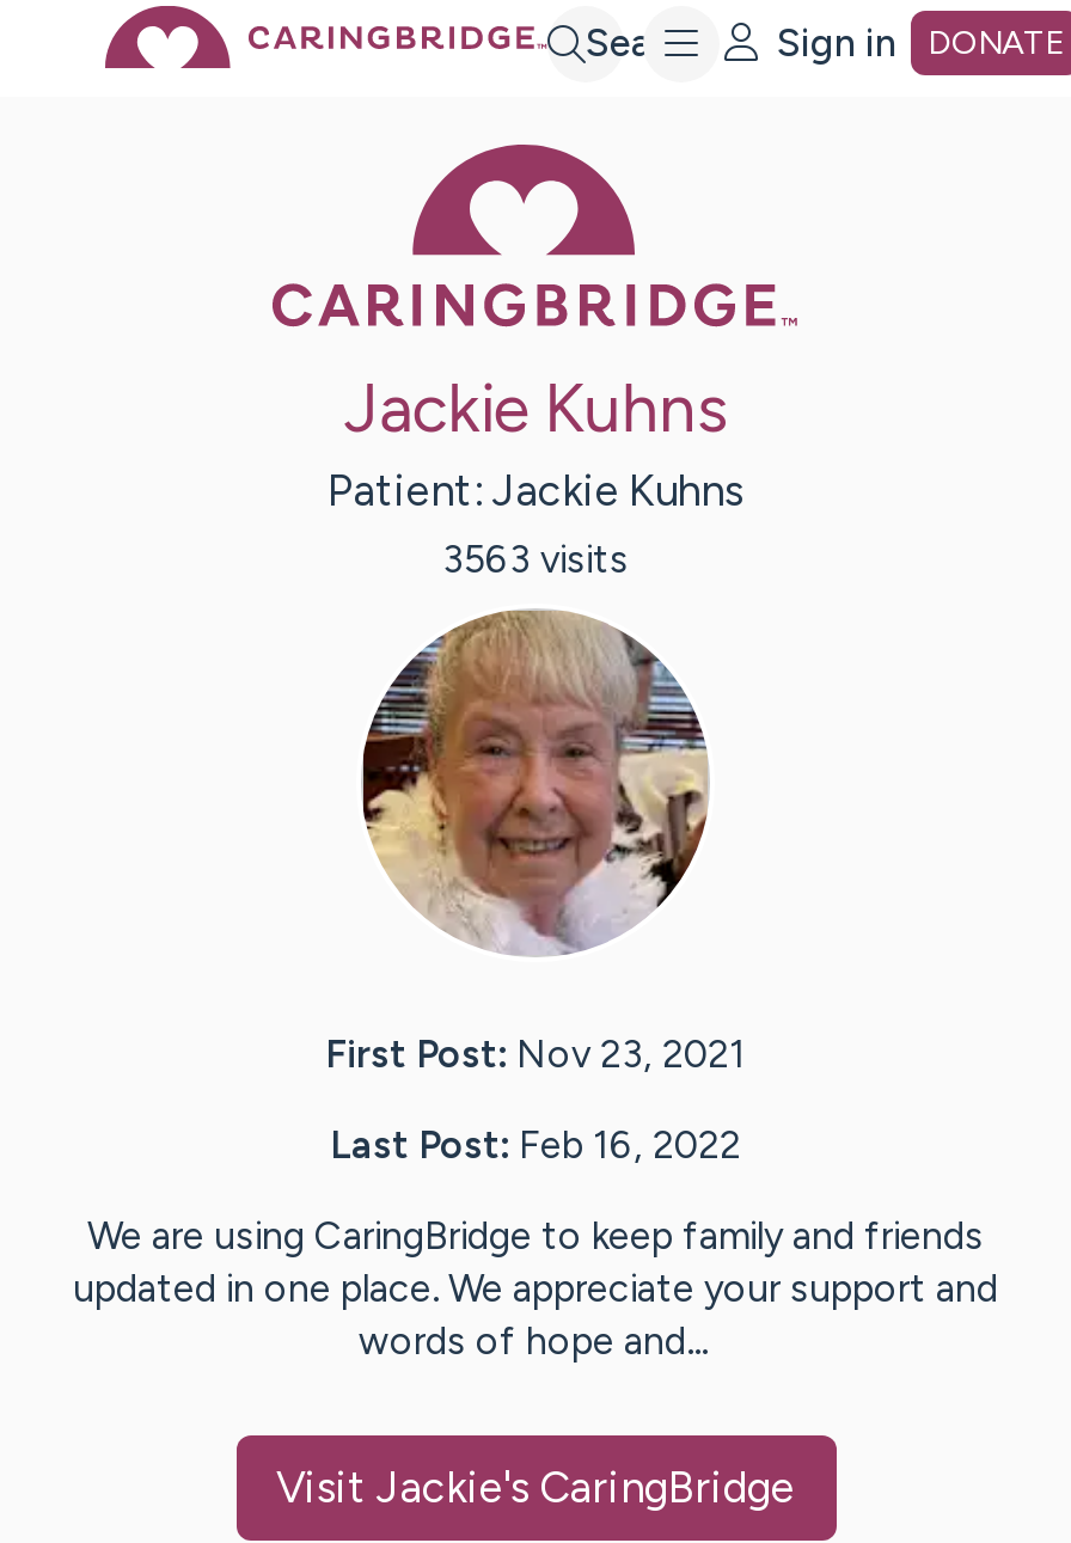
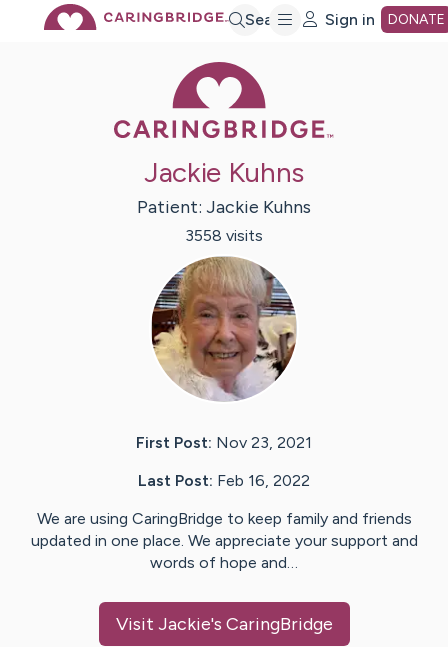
- 3563 visits
+ 3558 visits
